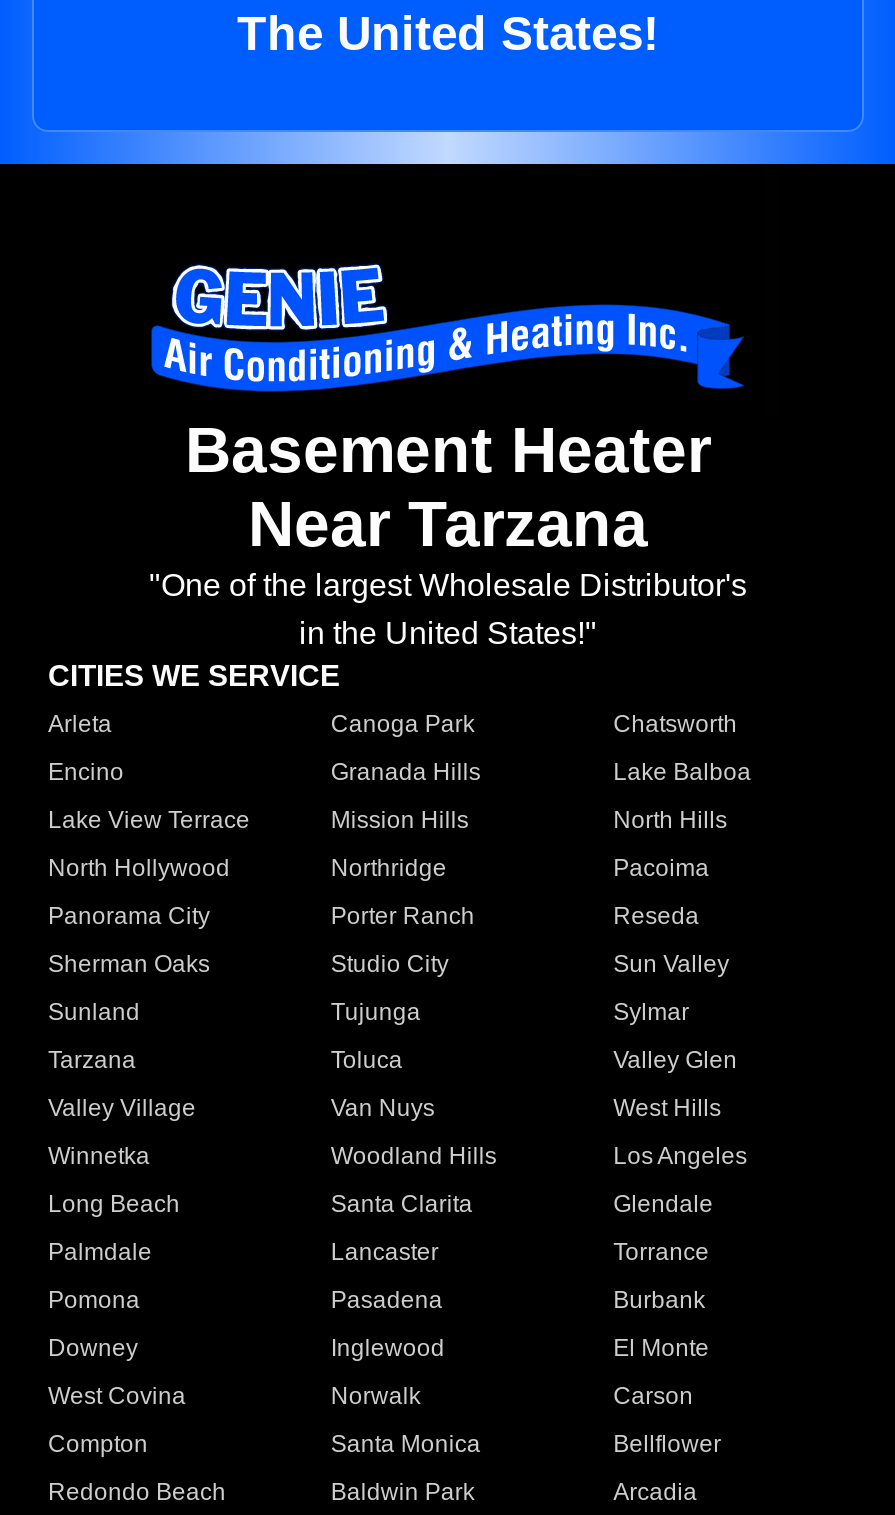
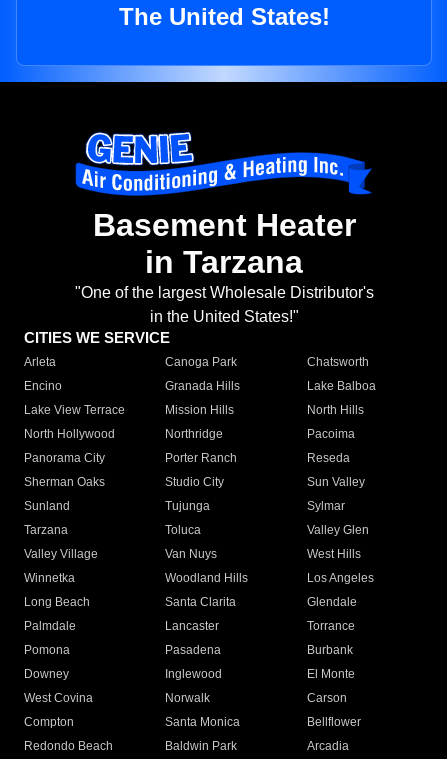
- Near Tarzana
+ in Tarzana
